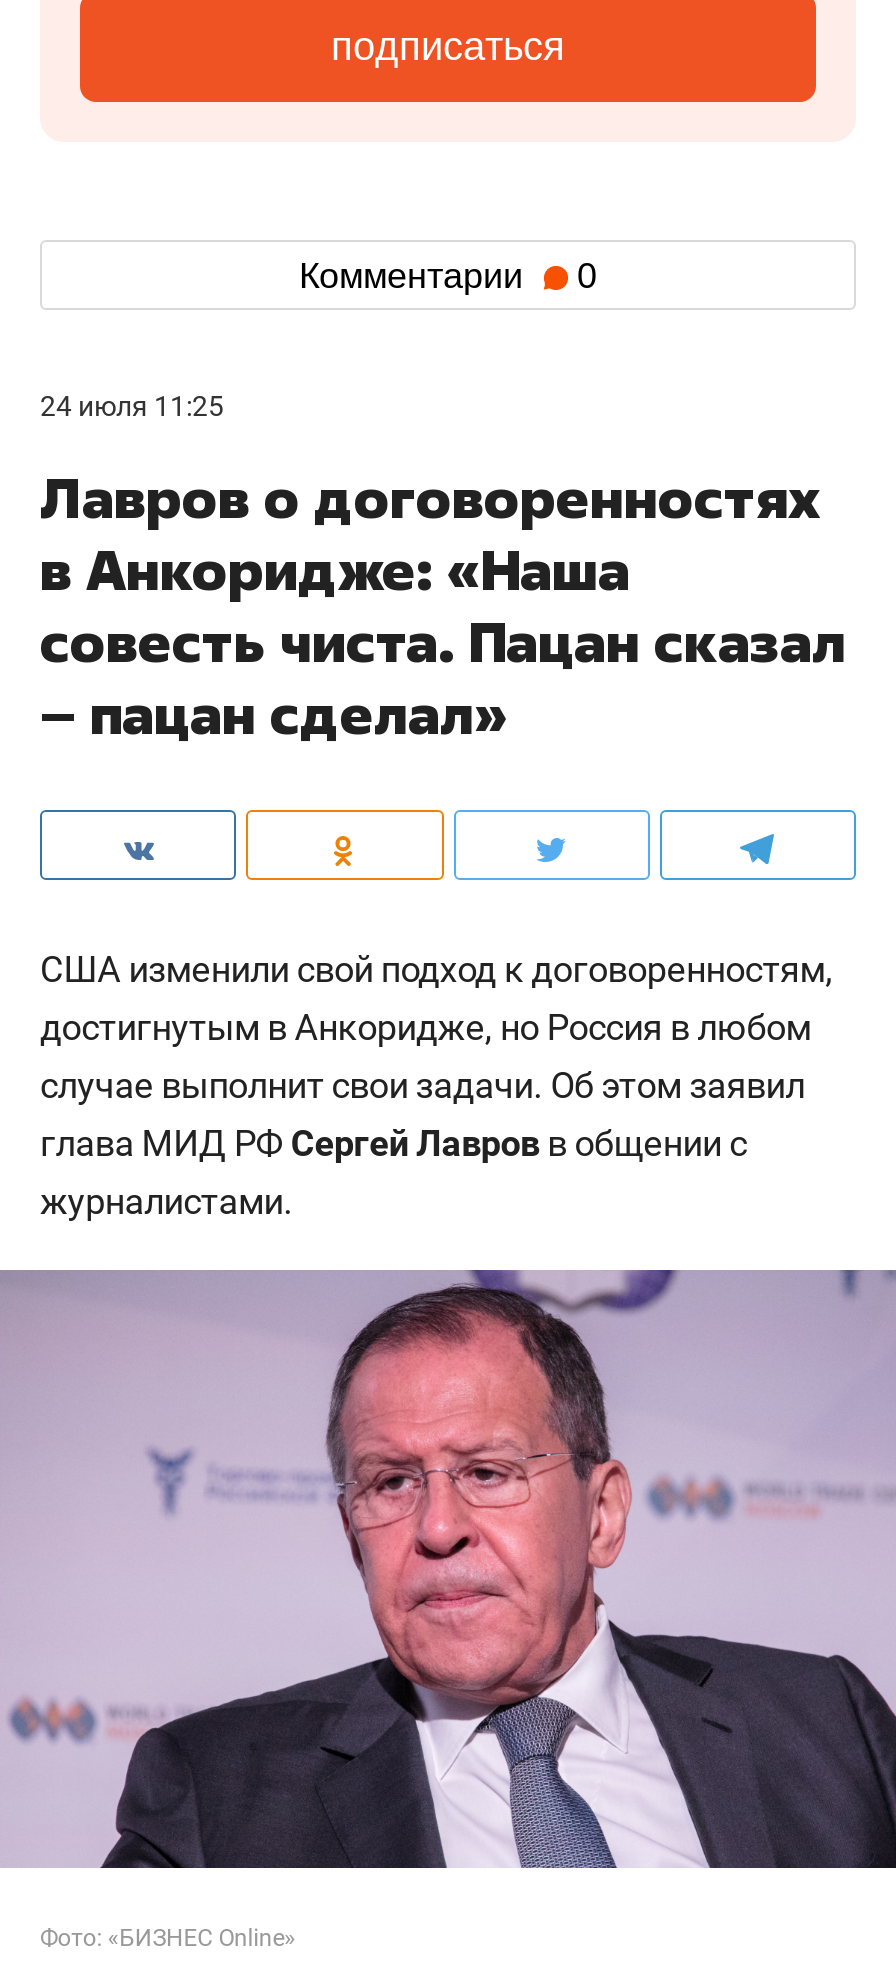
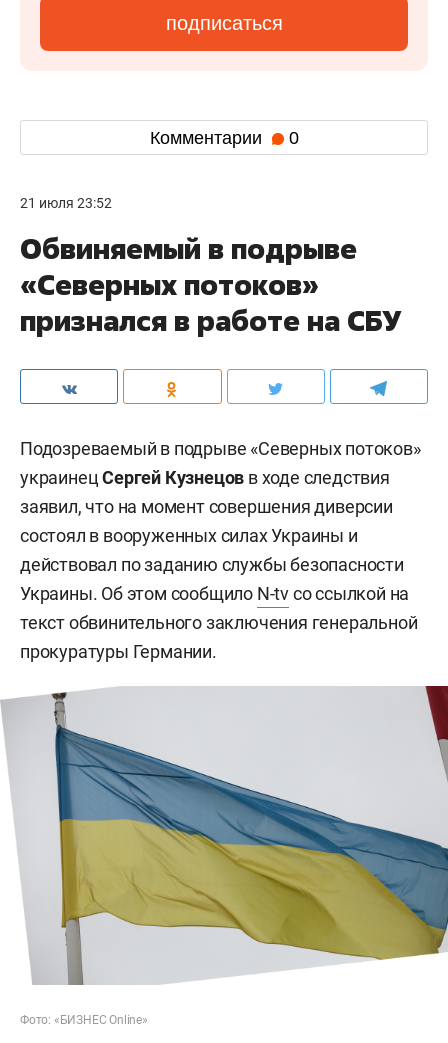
- 24 июля 11:25
+ 21 июля 23:52

- Лавров о договоренностях
- в Анкоридже: «Наша
- совесть чиста. Пацан сказал
- – пацан сделал»
+ Обвиняемый в подрыве
+ «Северных потоков»
+ признался в работе на СБУ

- США изменили свой подход к договоренностям,
- достигнутым в Анкоридже, но Россия в любом
- случае выполнит свои задачи. Об этом заявил
- глава МИД РФ Сергей Лавров в общении с
- журналистами.
+ Подозреваемый в подрыве «Северных потоков»
+ украинец Сергей Кузнецов в ходе следствия
+ заявил, что на момент совершения диверсии
+ состоял в вооруженных силах Украины и
+ действовал по заданию службы безопасности
+ Украины. Об этом сообщило N-tv со ссылкой на
+ текст обвинительного заключения генеральной
+ прокуратуры Германии.

- [image]
+ [image]
